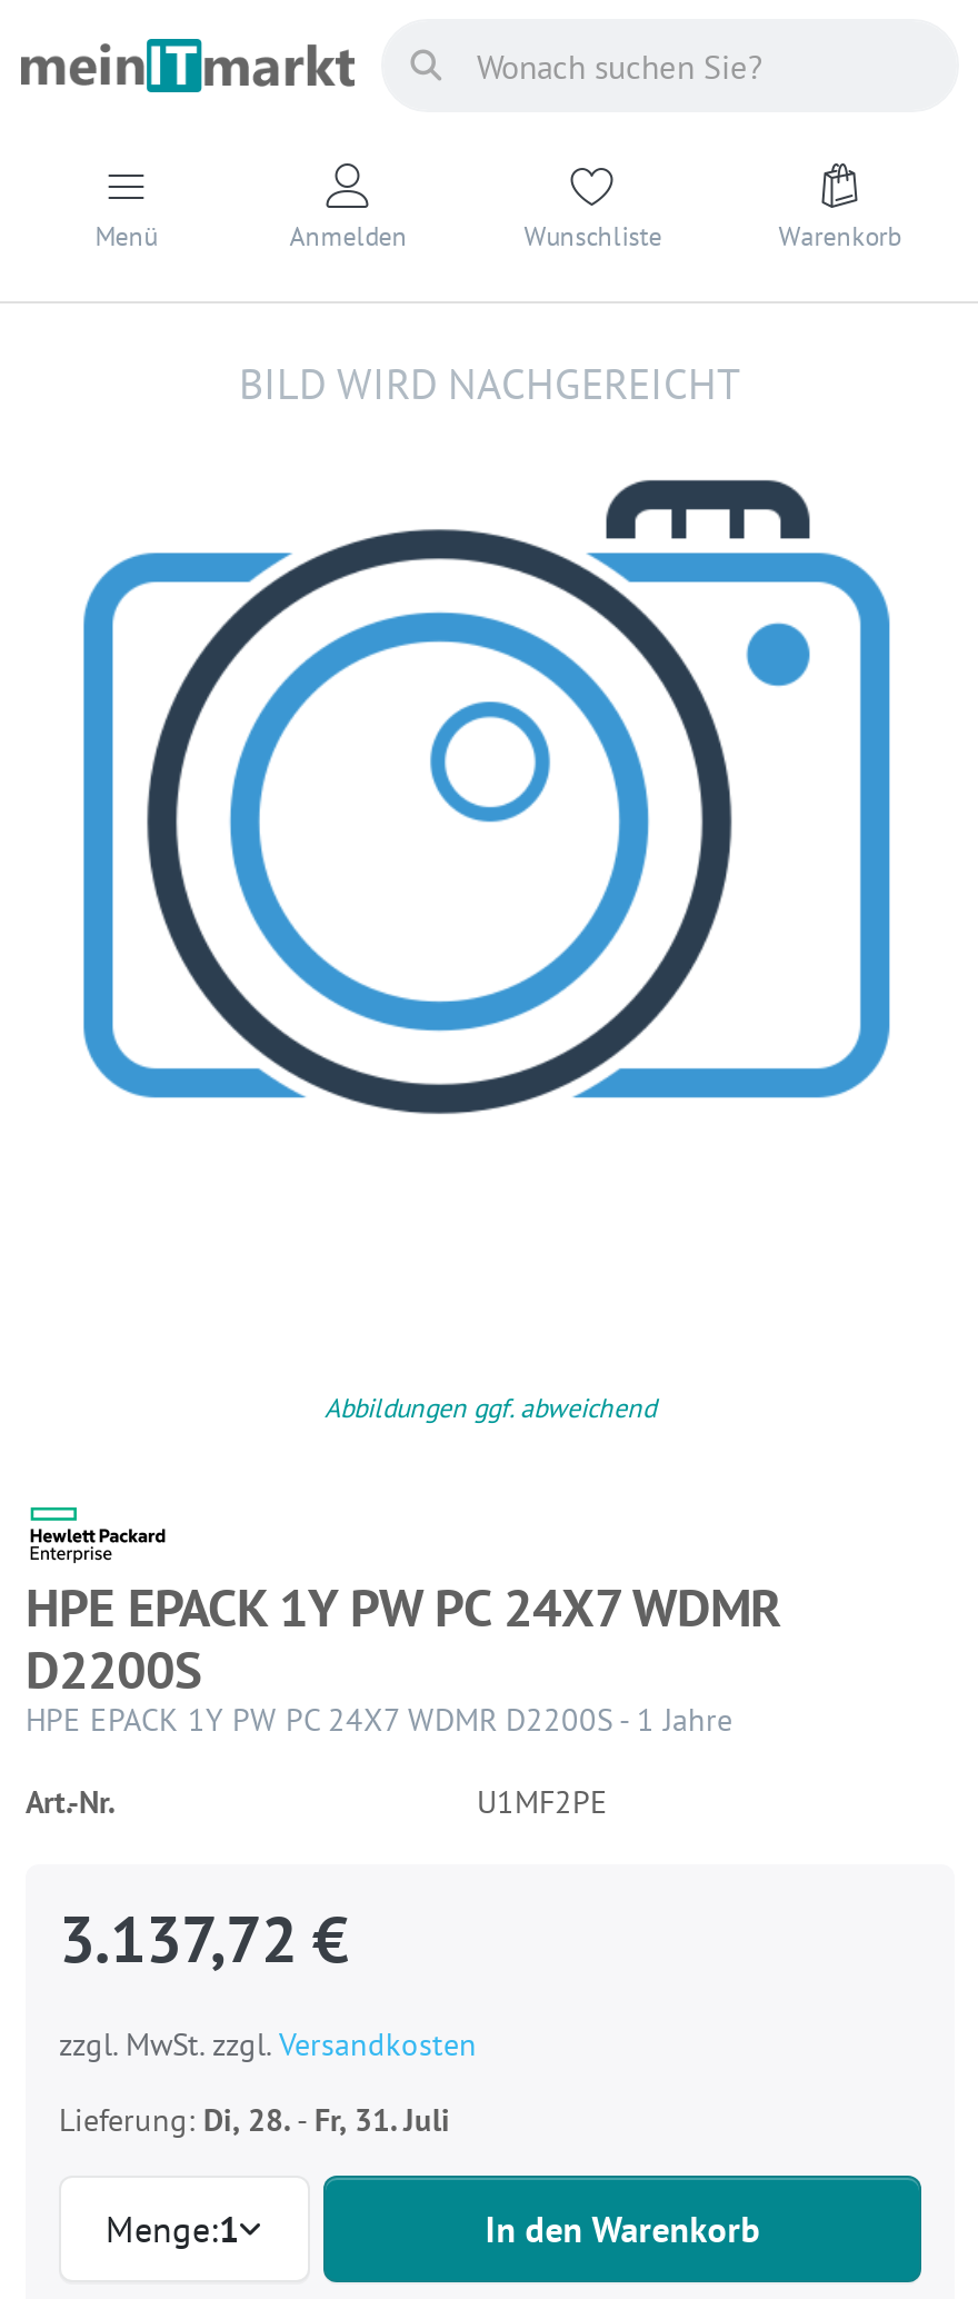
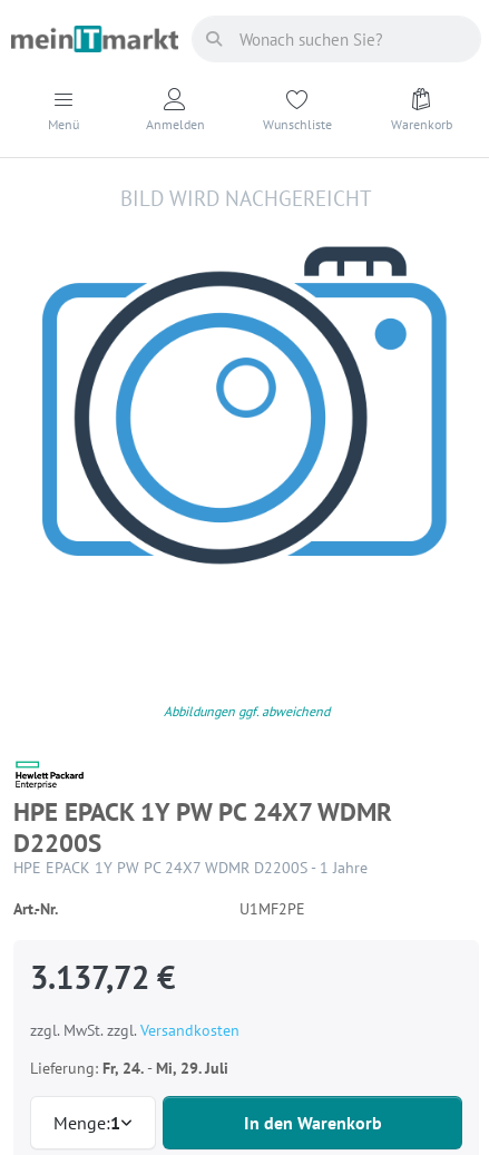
- Lieferung: Di, 28. - Fr, 31. Juli
+ Lieferung: Fr, 24. - Mi, 29. Juli
